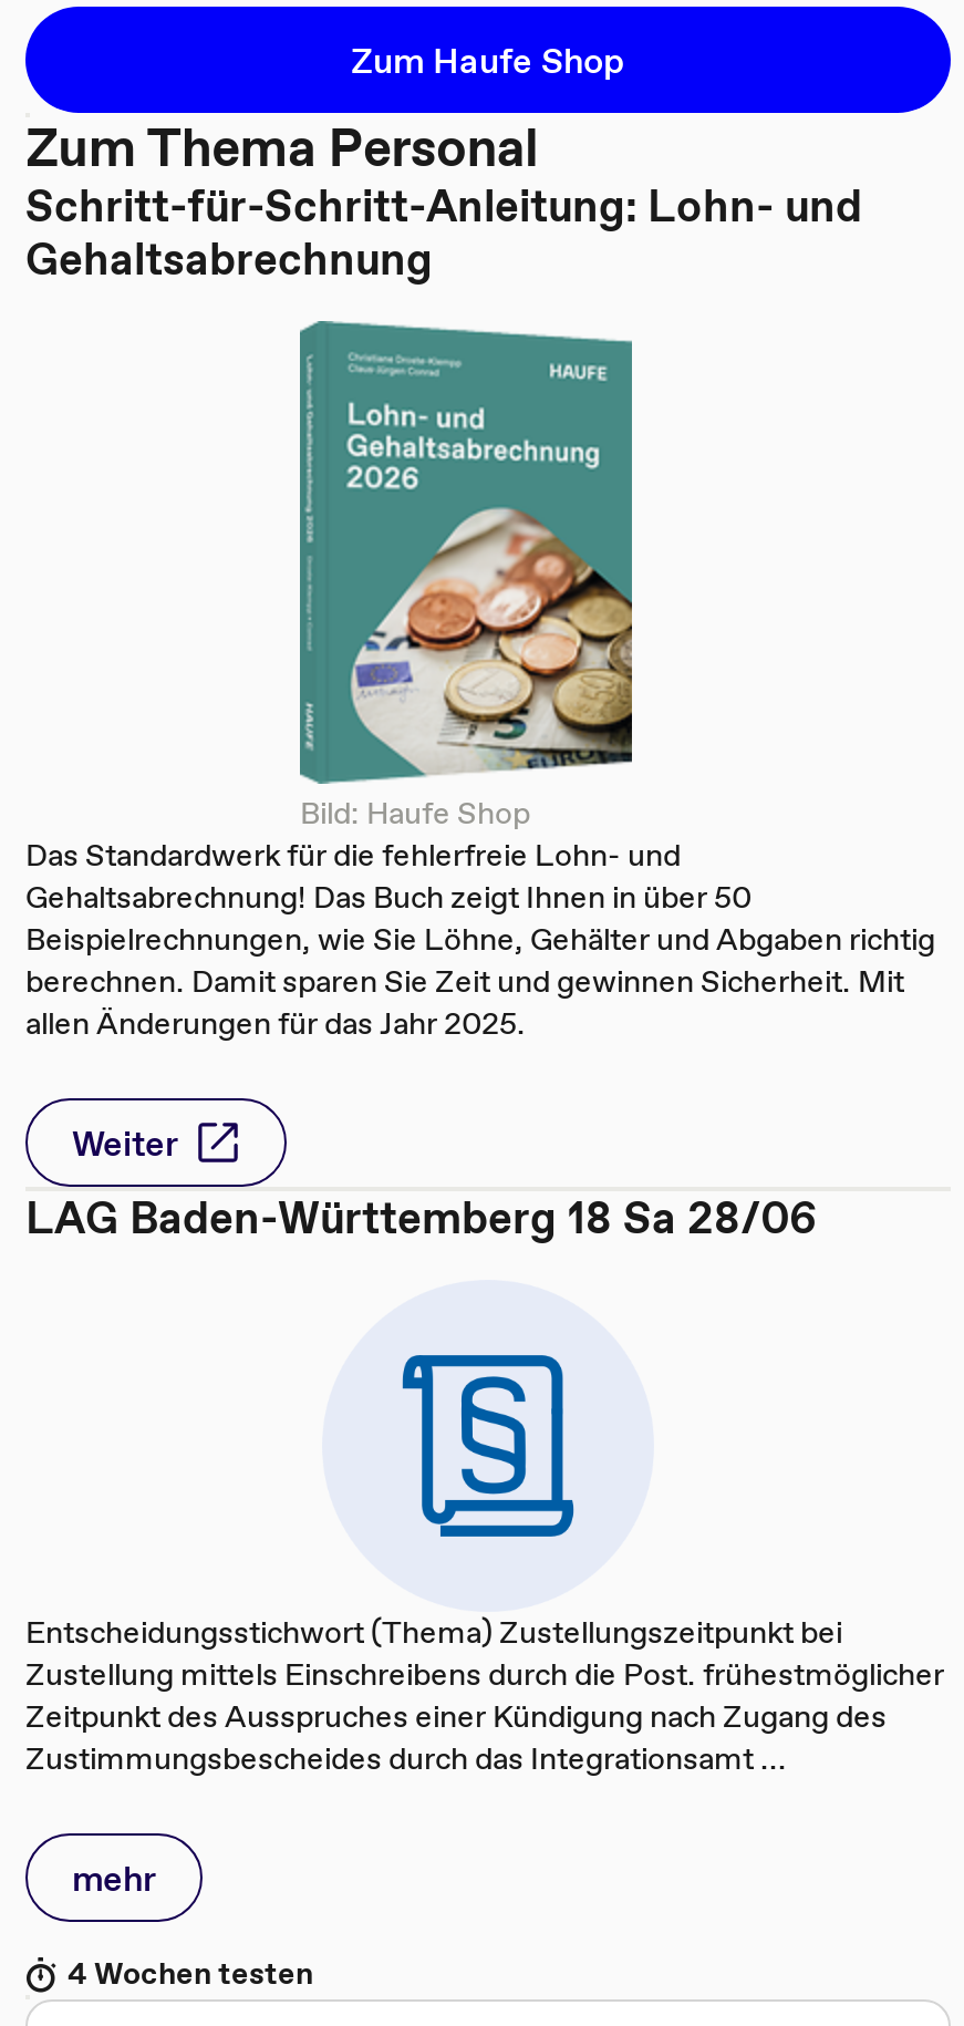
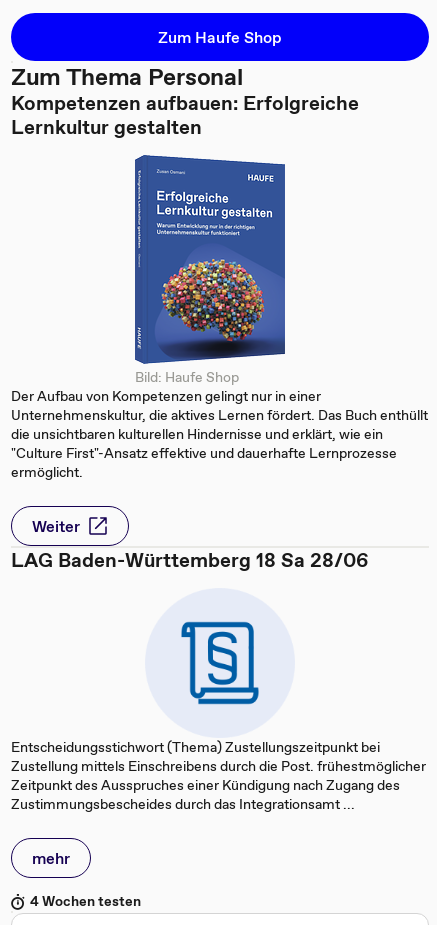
- Schritt-für-Schritt-Anleitung: Lohn- und
- Gehaltsabrechnung
+ Kompetenzen aufbauen: Erfolgreiche
+ Lernkultur gestalten

- [image]
- Das Standardwerk für die fehlerfreie Lohn- und
- Gehaltsabrechnung! Das Buch zeigt Ihnen in über 50
- Beispielrechnungen, wie Sie Löhne, Gehälter und Abgaben richtig
- berechnen. Damit sparen Sie Zeit und gewinnen Sicherheit. Mit
- allen Änderungen für das Jahr 2025.
+ [image]
+ Der Aufbau von Kompetenzen gelingt nur in einer
+ Unternehmenskultur, die aktives Lernen fördert. Das Buch enthüllt
+ die unsichtbaren kulturellen Hindernisse und erklärt, wie ein
+ "Culture First"-Ansatz effektive und dauerhafte Lernprozesse
+ ermöglicht.
